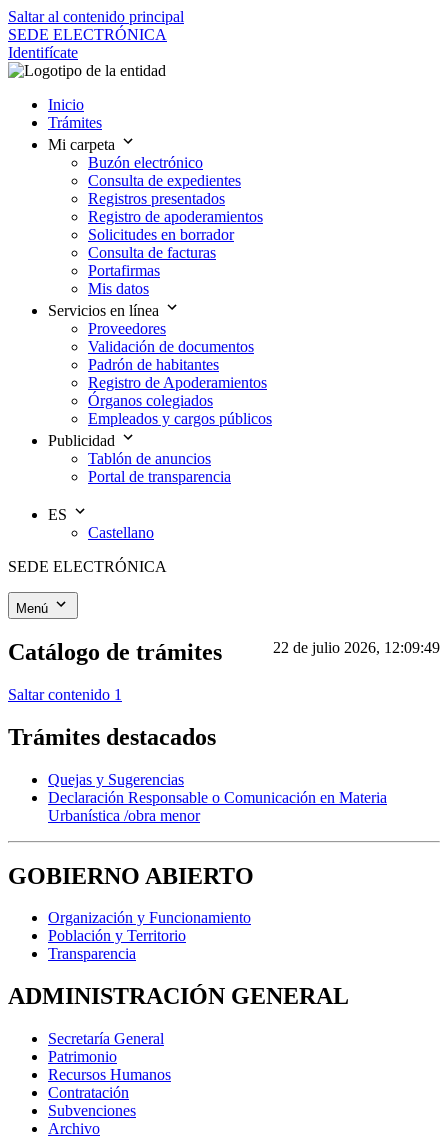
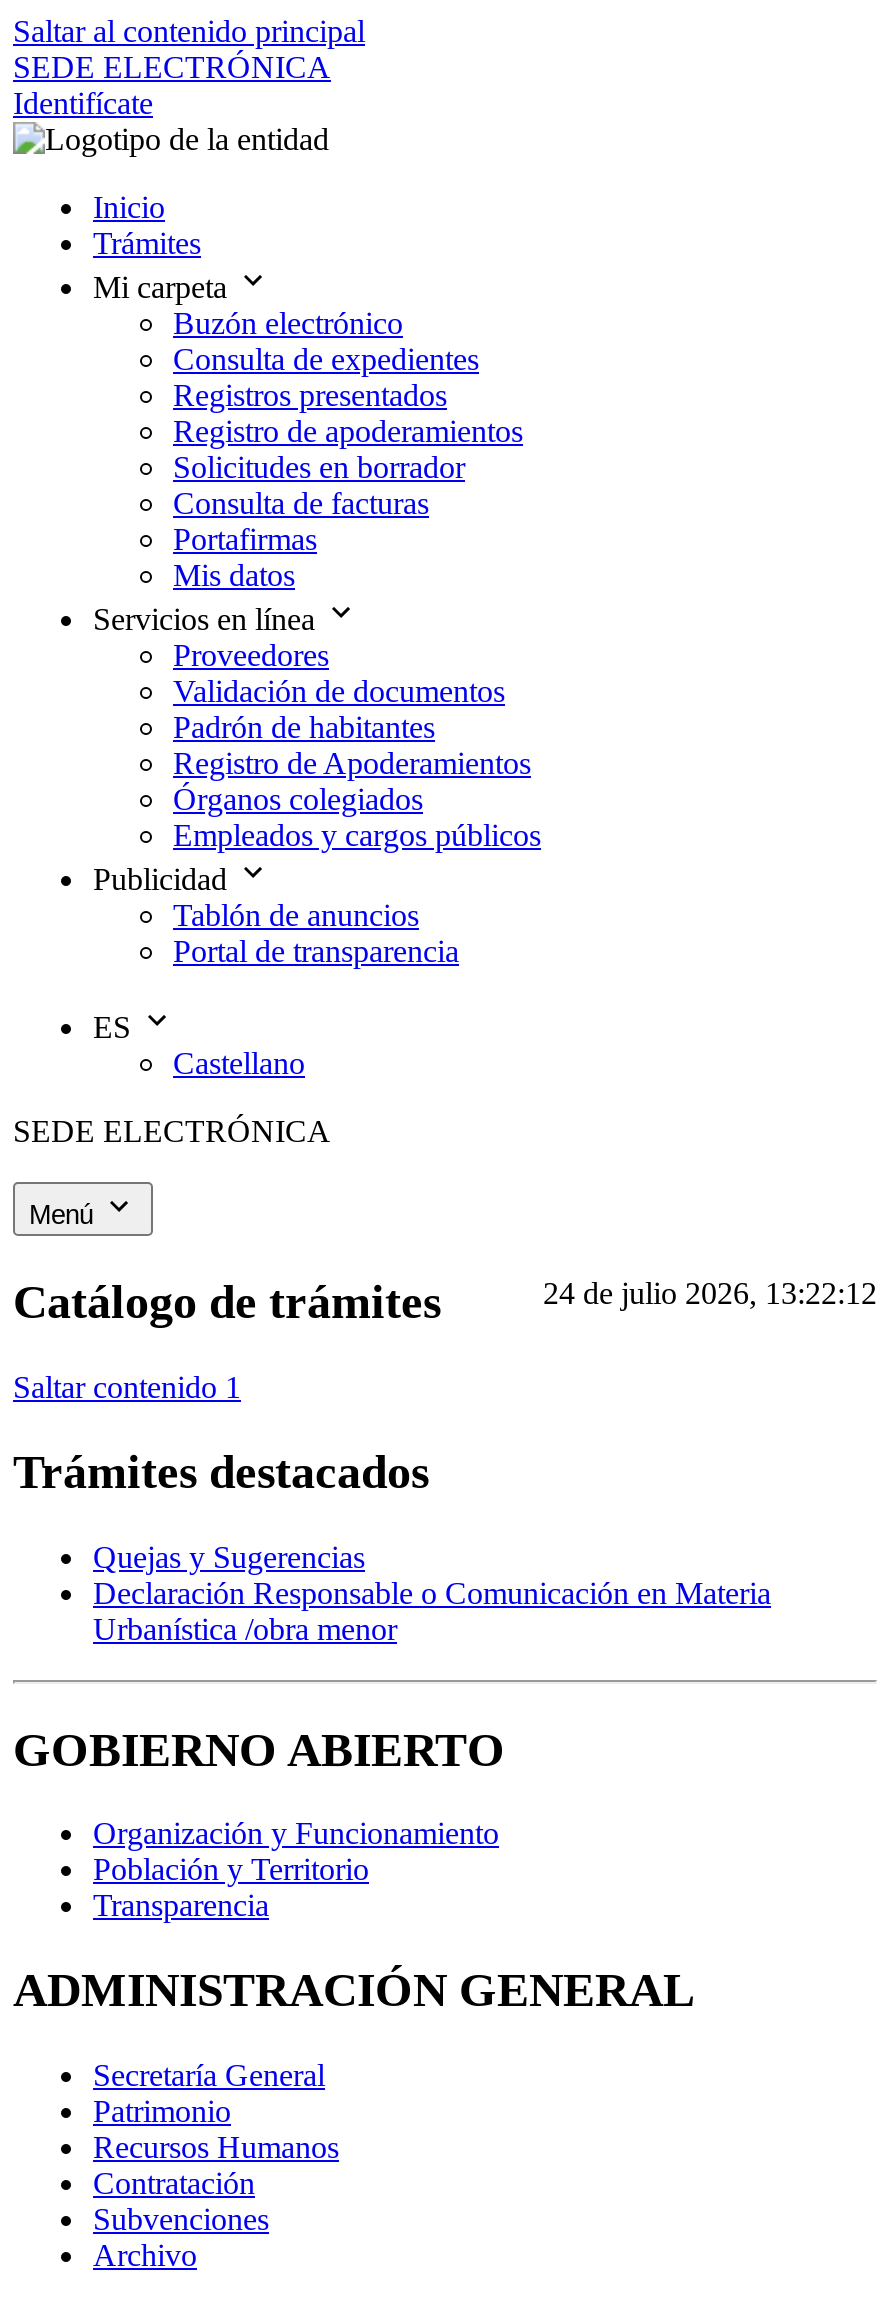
- 22 de julio 2026, 12:09:49
+ 24 de julio 2026, 13:22:12
